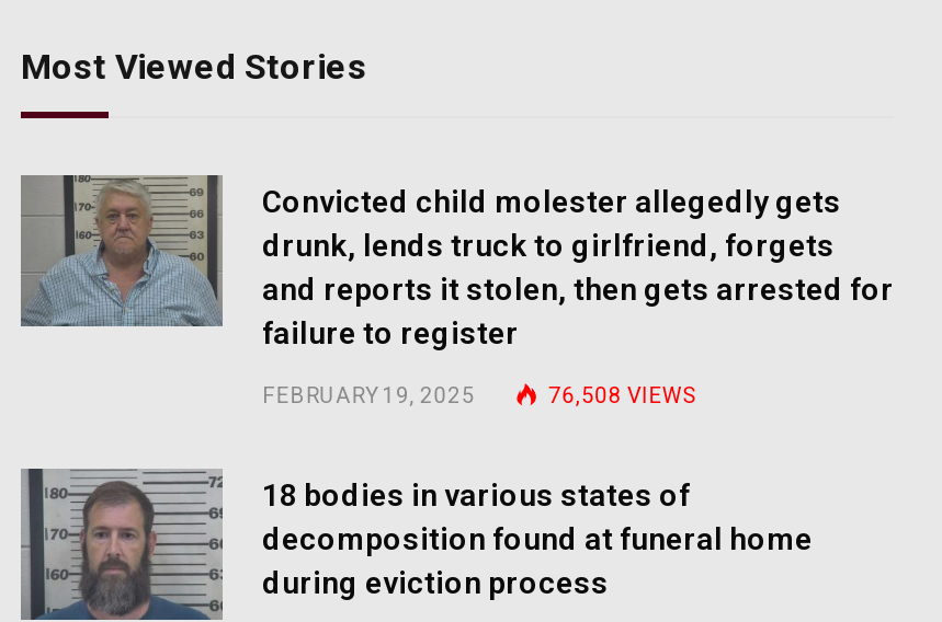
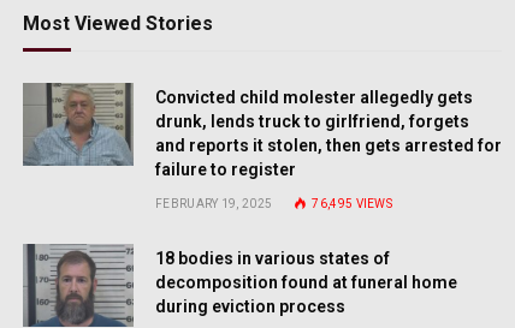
- 76,508 VIEWS
+ 76,495 VIEWS
